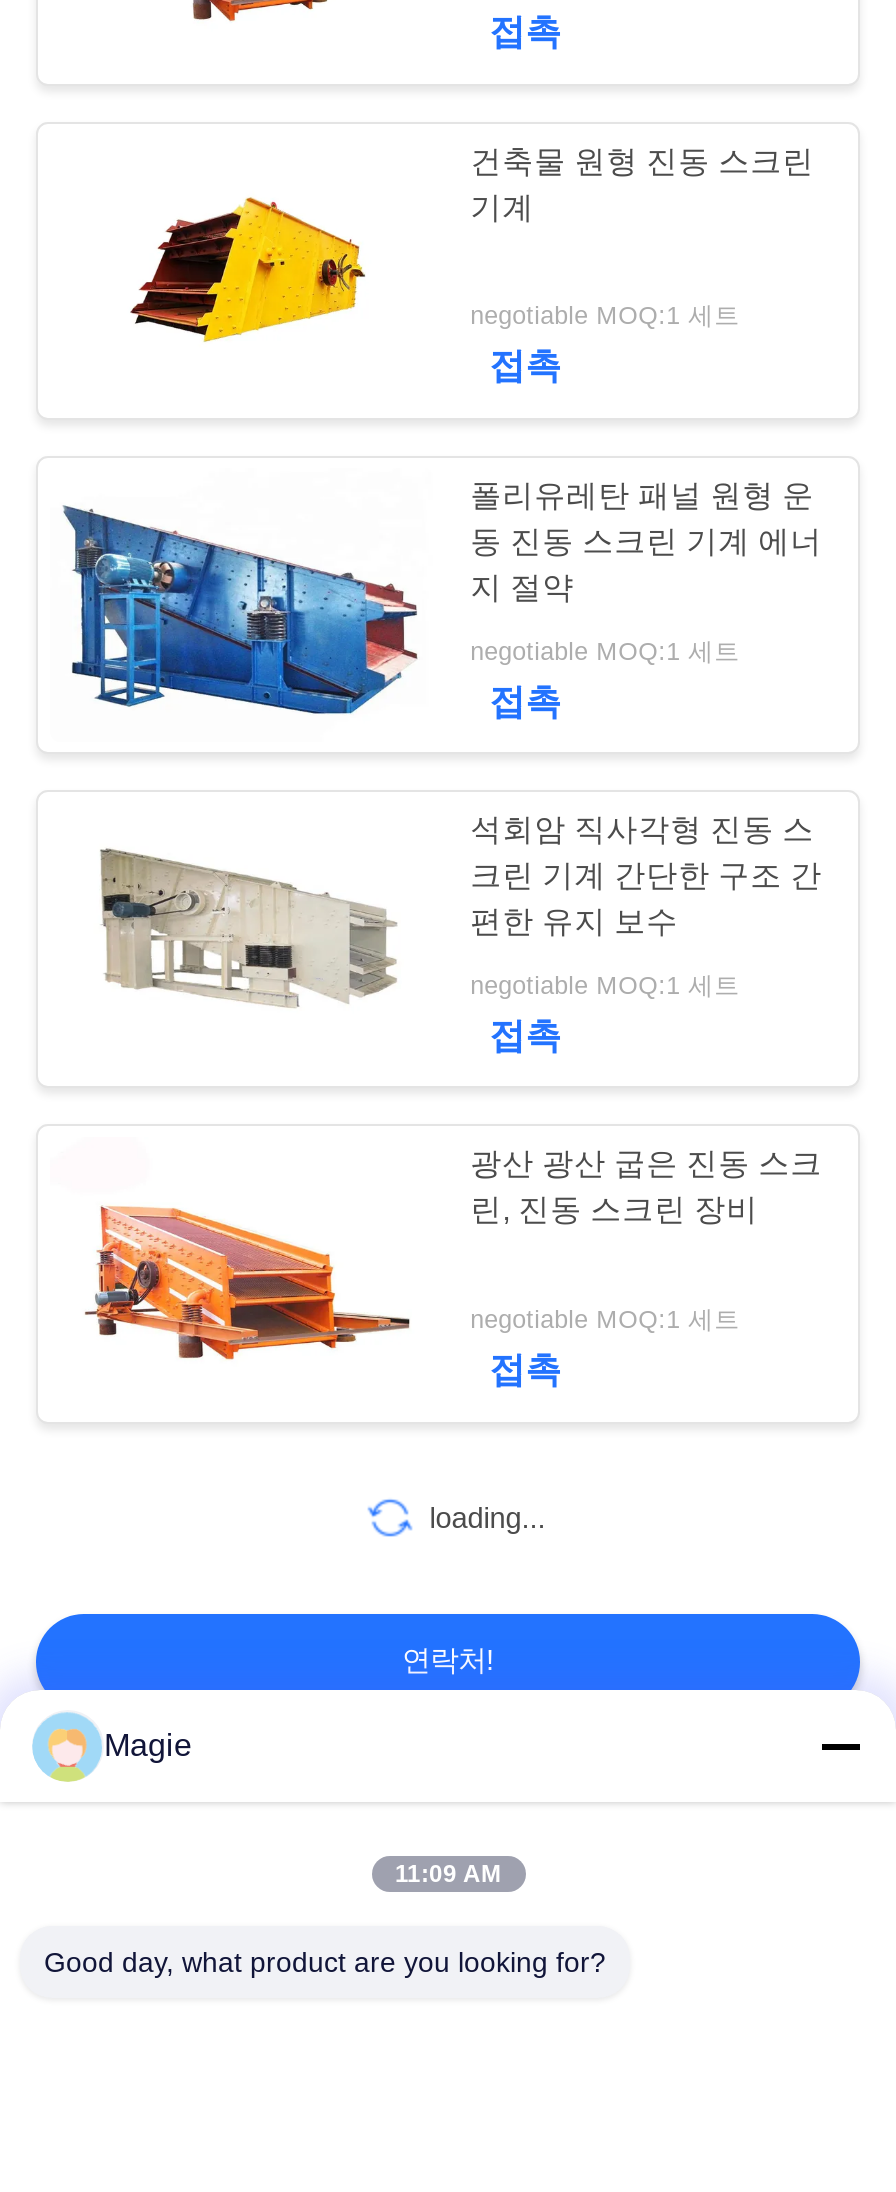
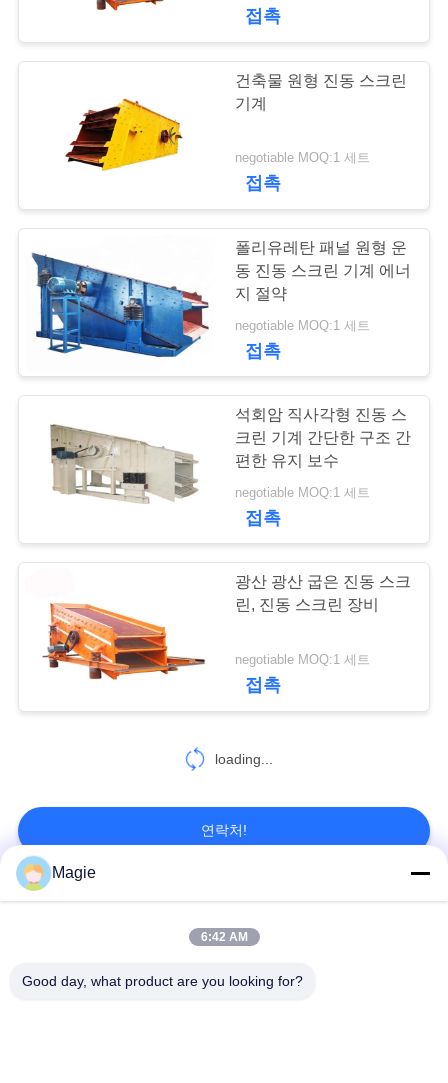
- 11:09 AM
+ 6:42 AM
